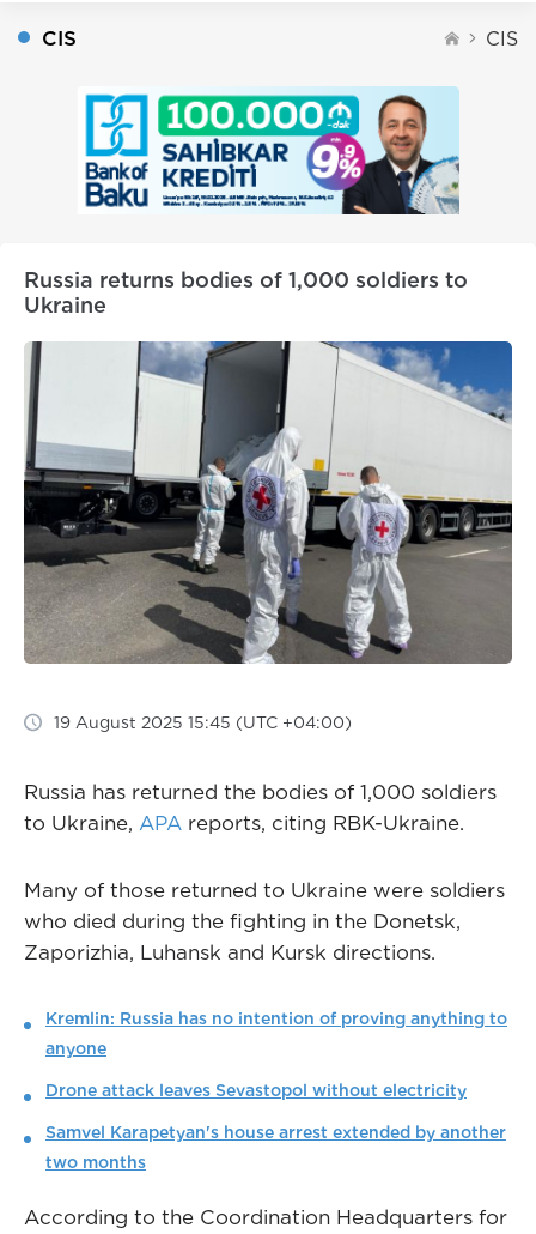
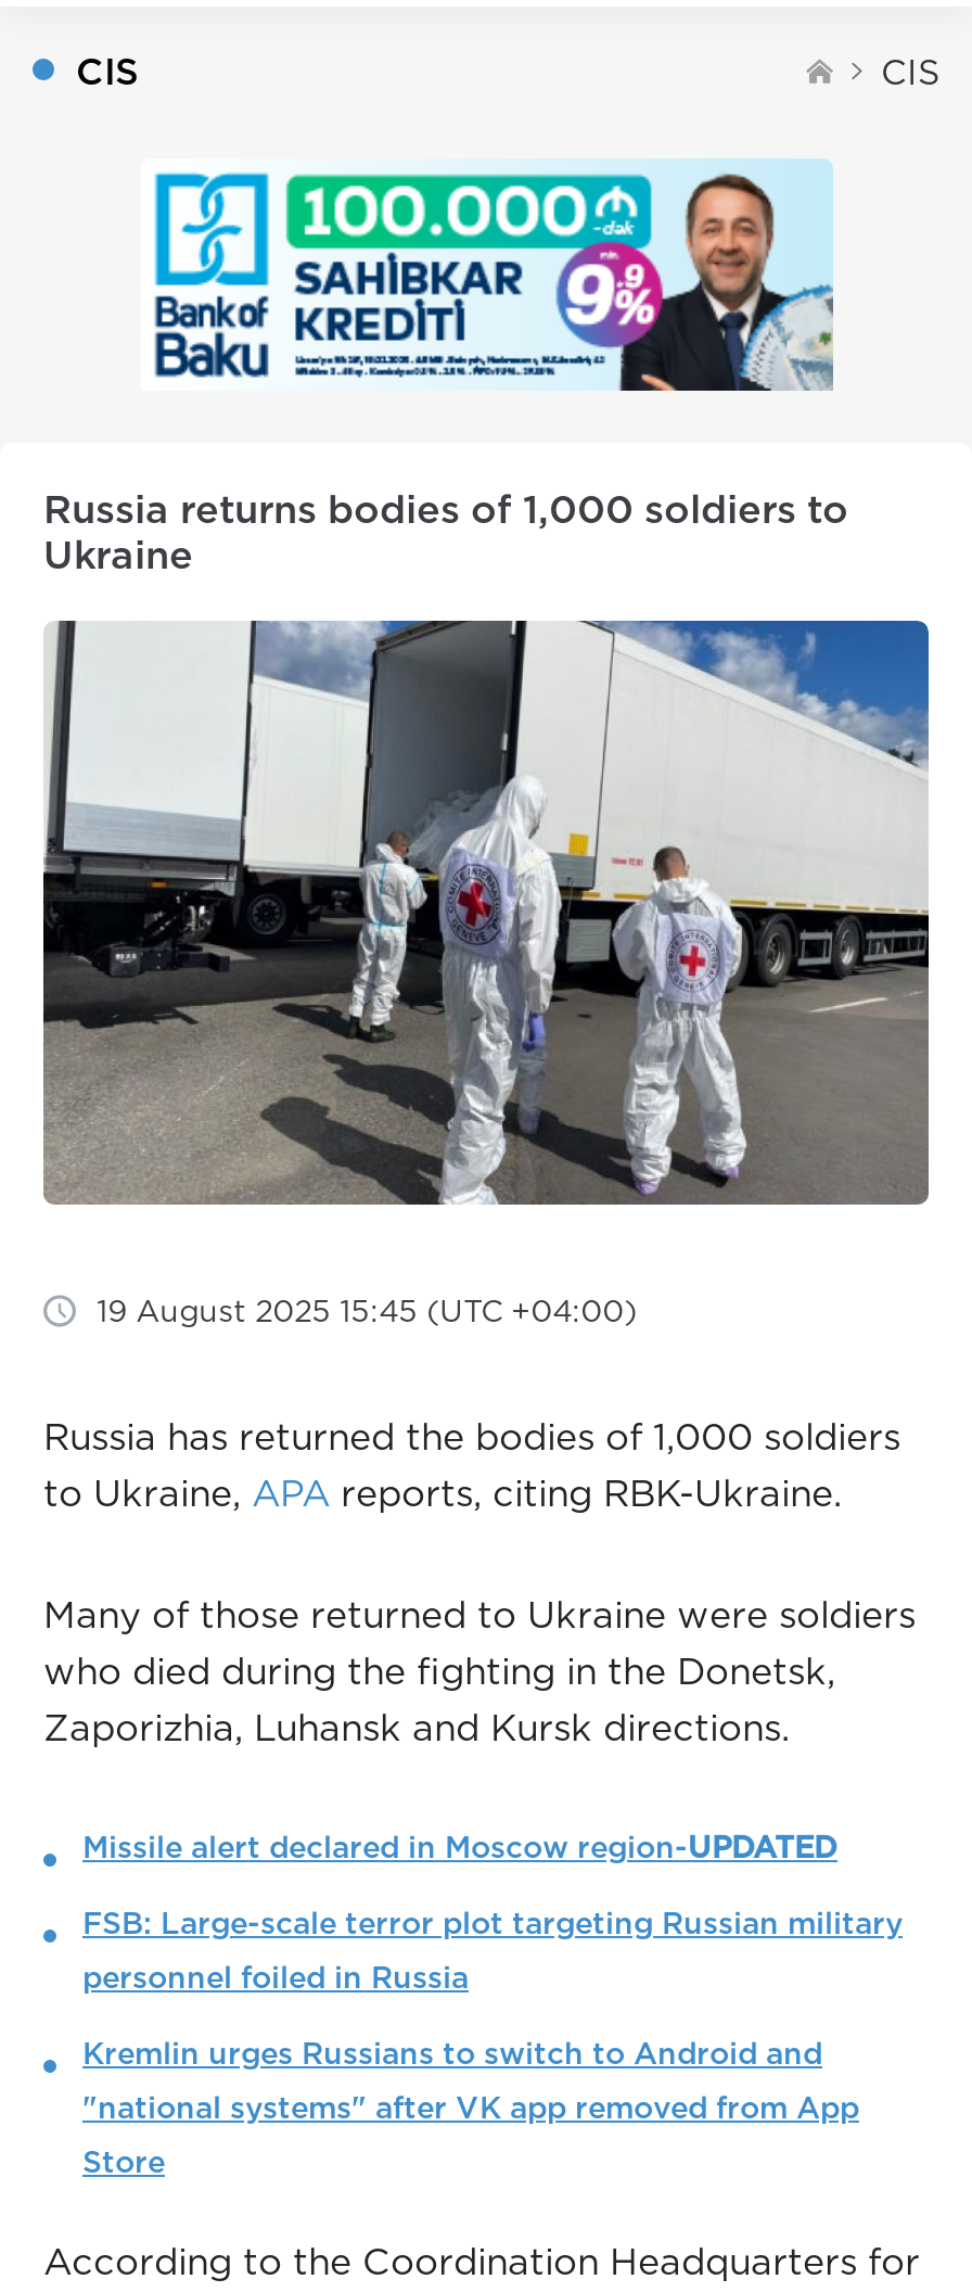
- Kremlin: Russia has no intention of proving anything to
- anyone
- Drone attack leaves Sevastopol without electricity
- Samvel Karapetyan's house arrest extended by another
- two months
+ Missile alert declared in Moscow region-UPDATED
+ FSB: Large-scale terror plot targeting Russian military
+ personnel foiled in Russia
+ Kremlin urges Russians to switch to Android and
+ "national systems" after VK app removed from App
+ Store
